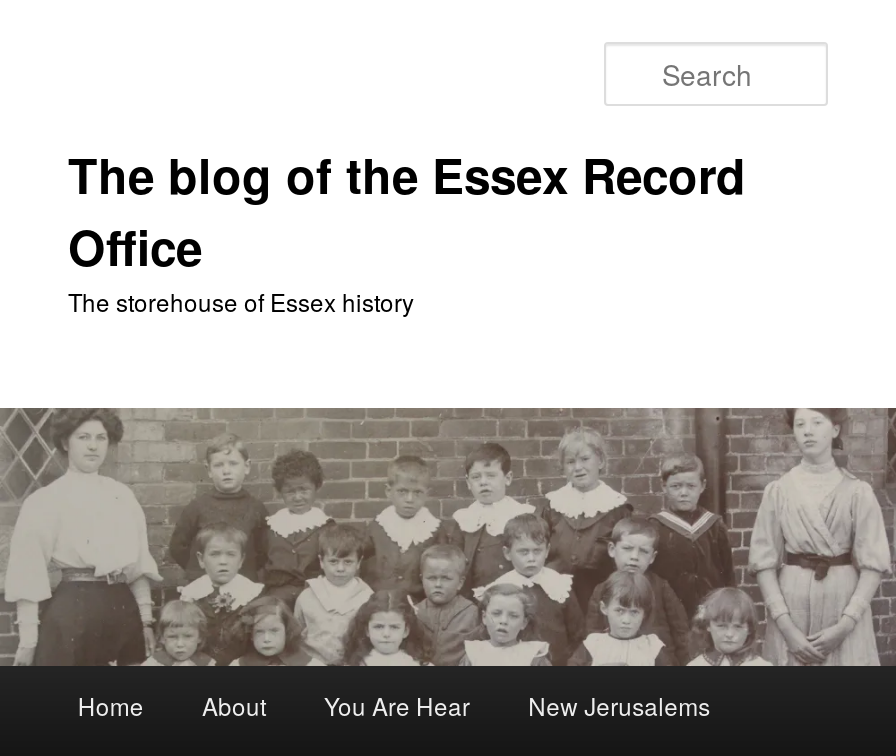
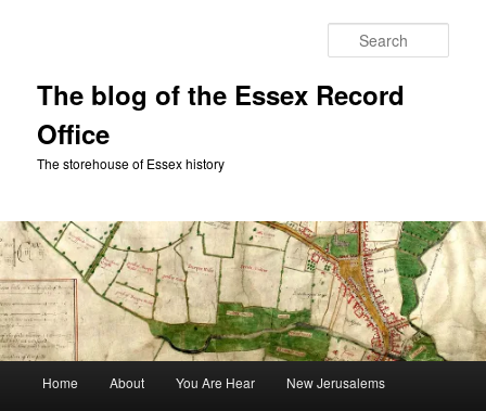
- [image]
+ [image]
